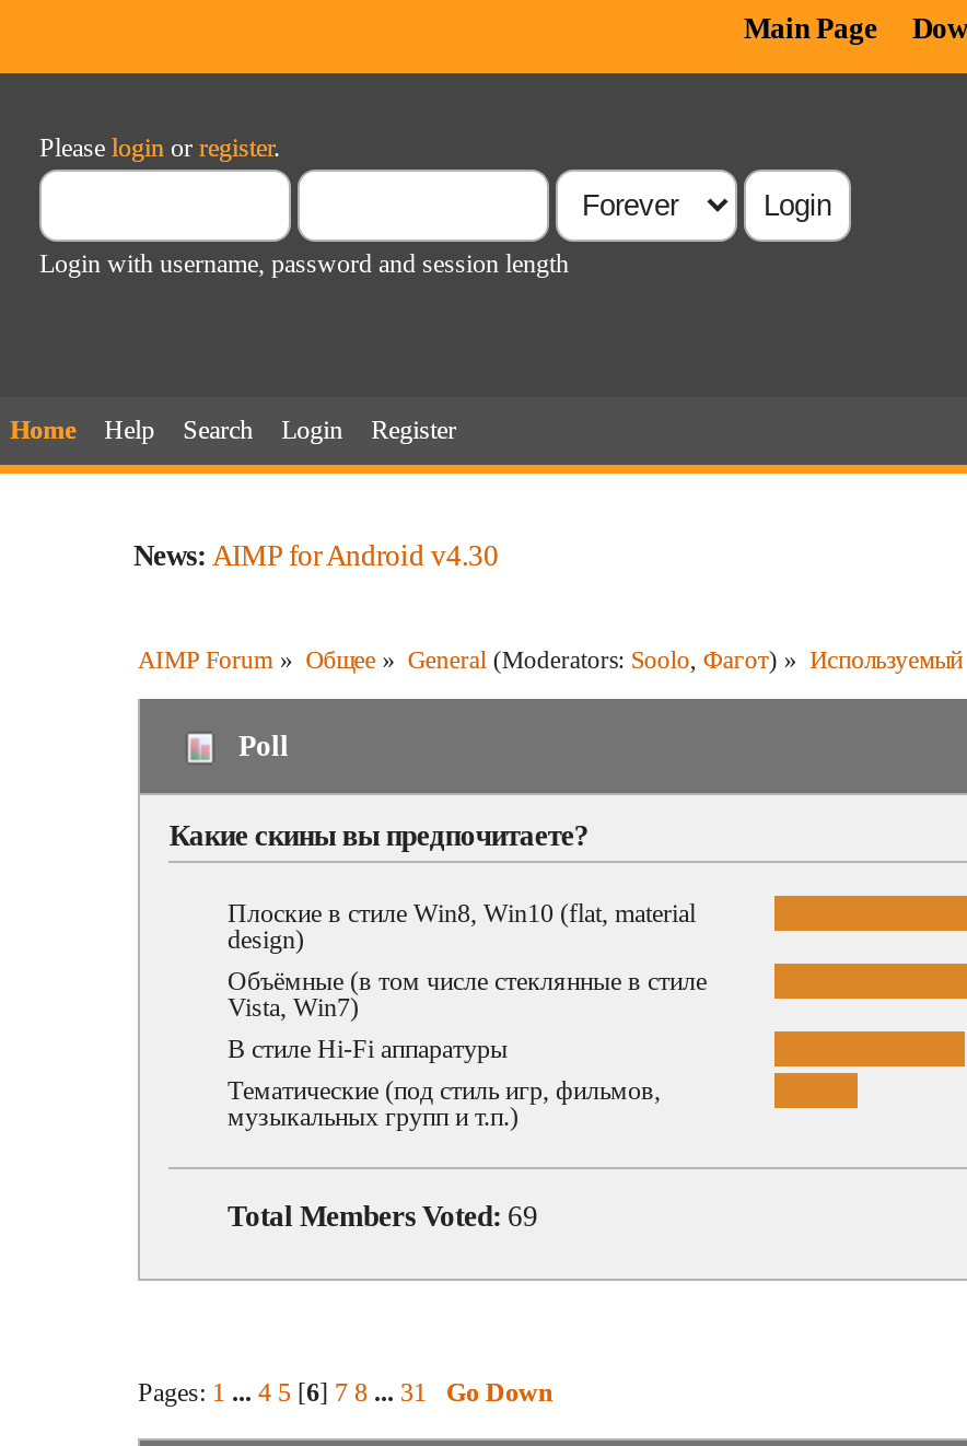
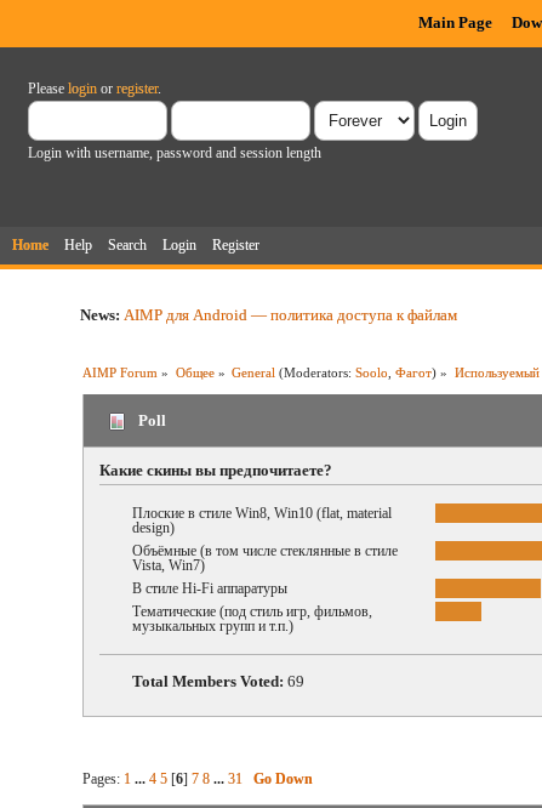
- News: AIMP for Android v4.30
+ News: AIMP для Android — политика доступа к файлам
